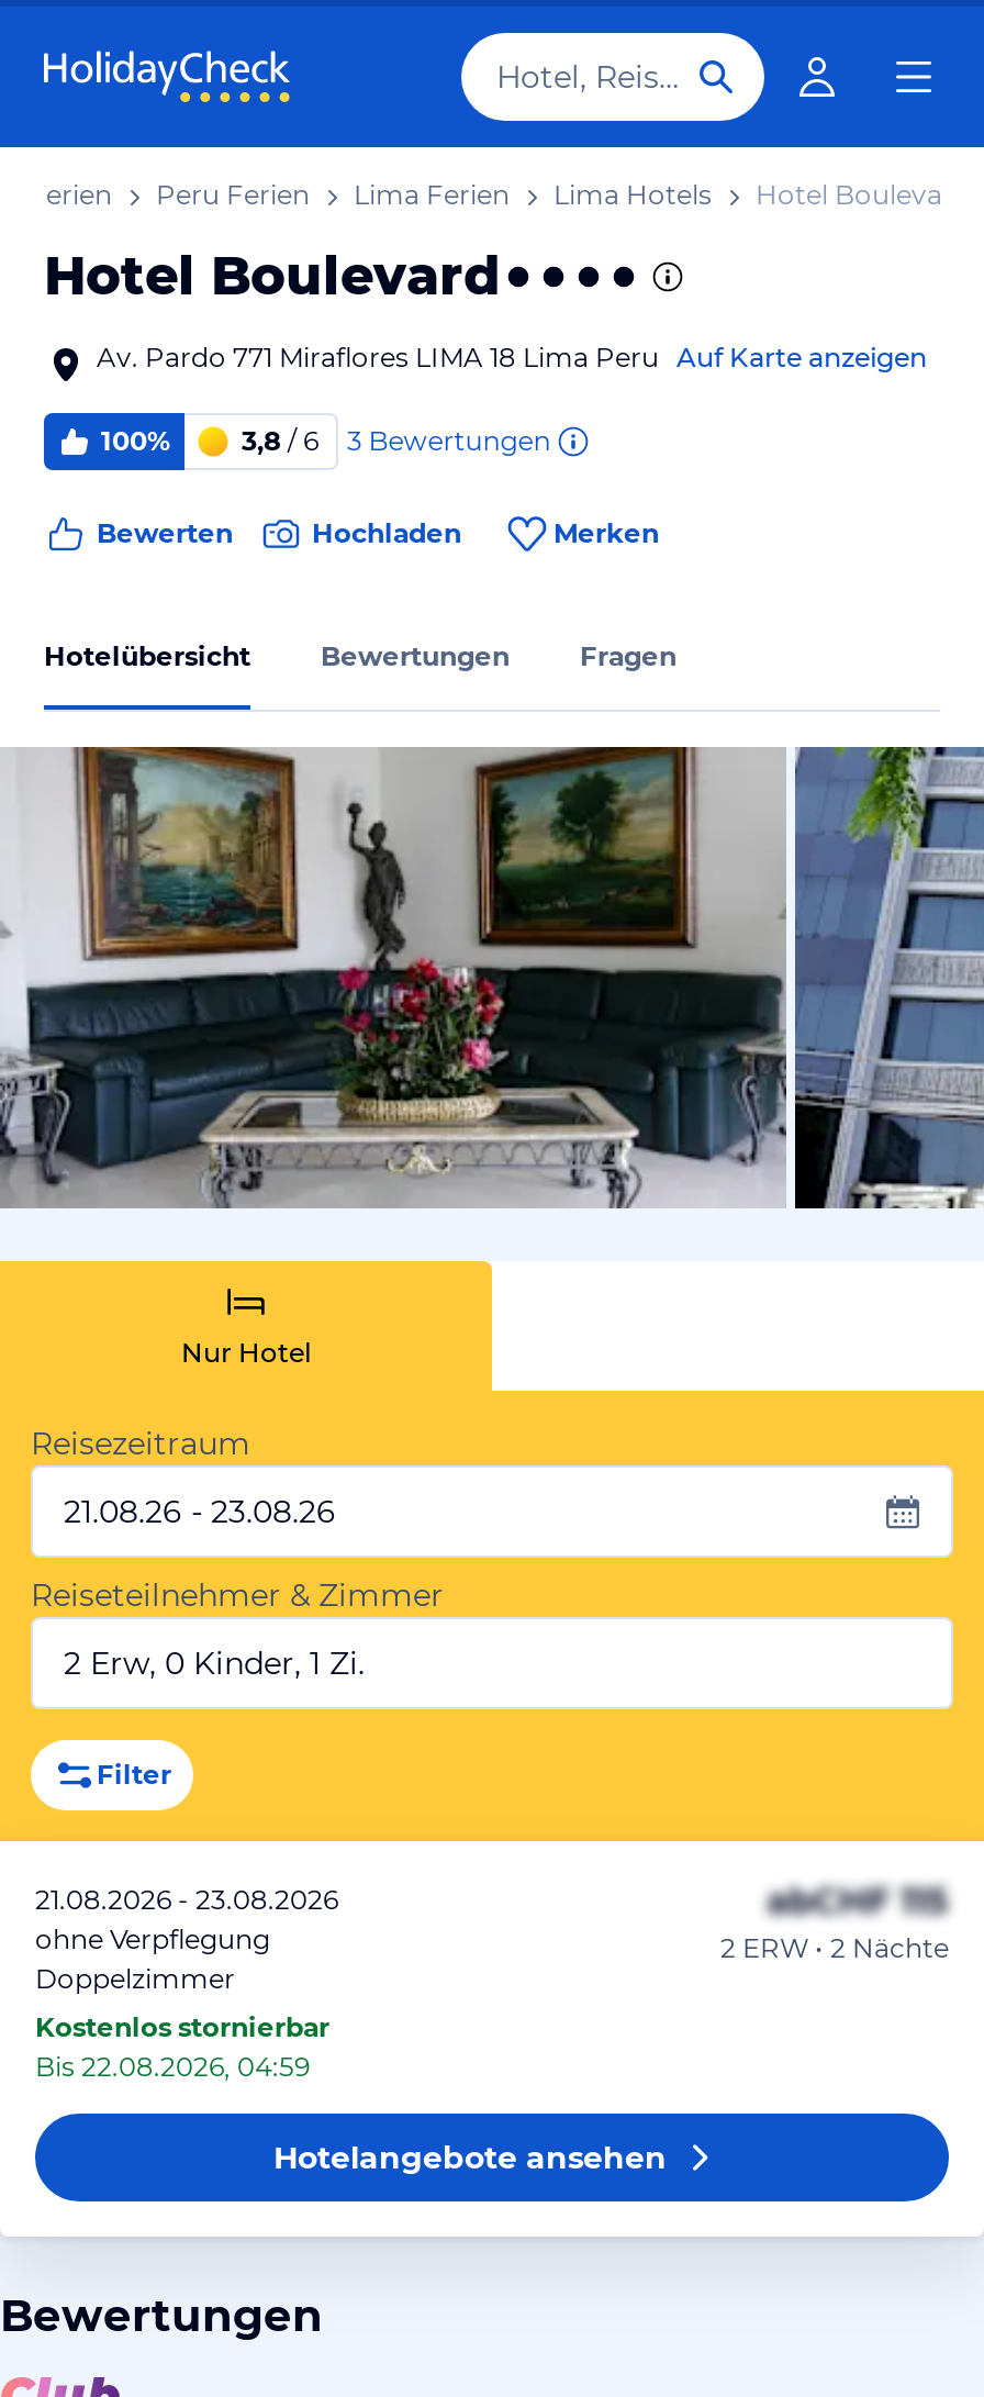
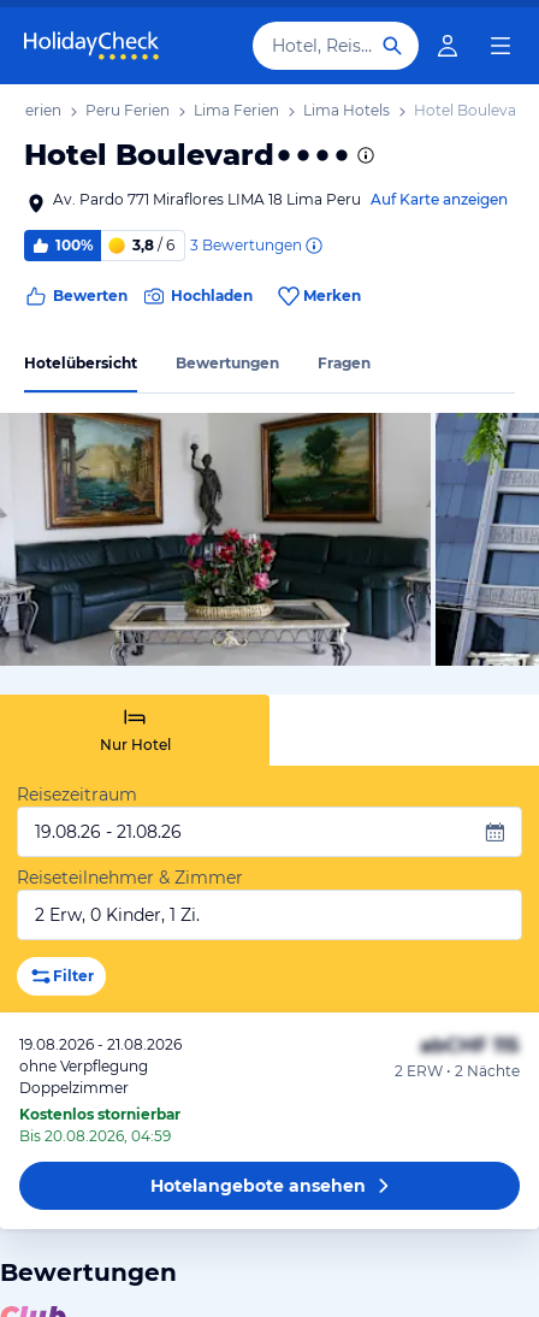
- 21.08.26 - 23.08.26
+ 19.08.26 - 21.08.26

- 21.08.2026 - 23.08.2026
+ 19.08.2026 - 21.08.2026

- Bis 22.08.2026, 04:59
+ Bis 20.08.2026, 04:59
